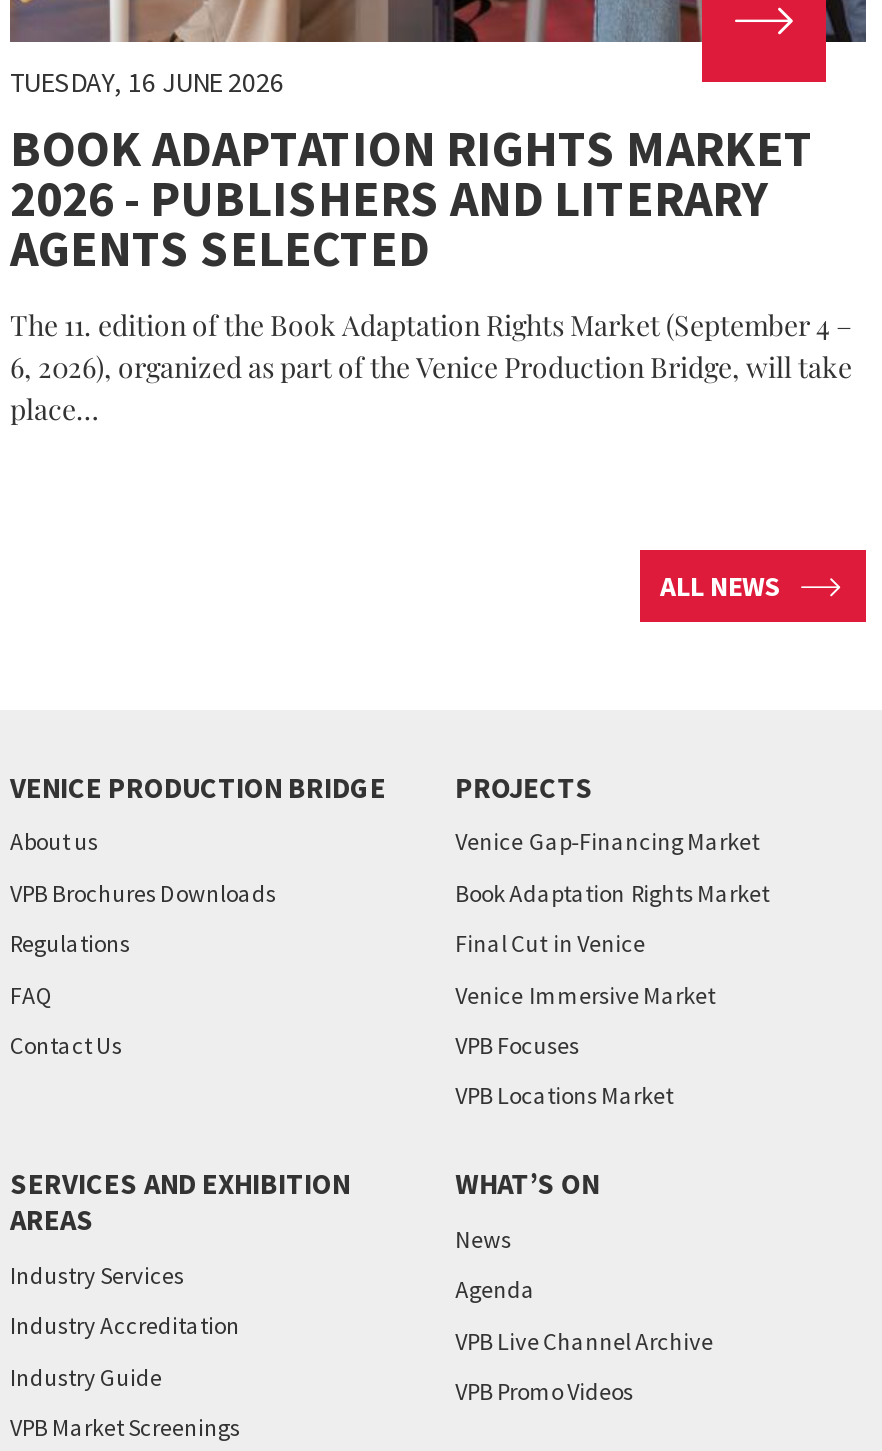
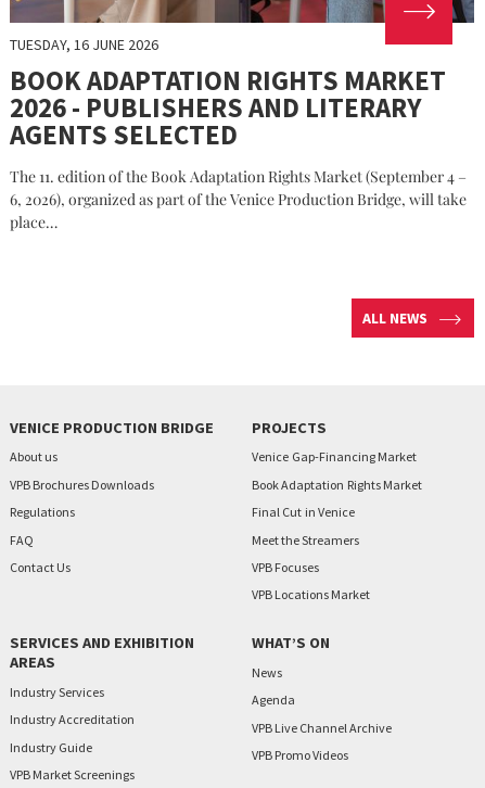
- Venice Immersive Market
+ Meet the Streamers
